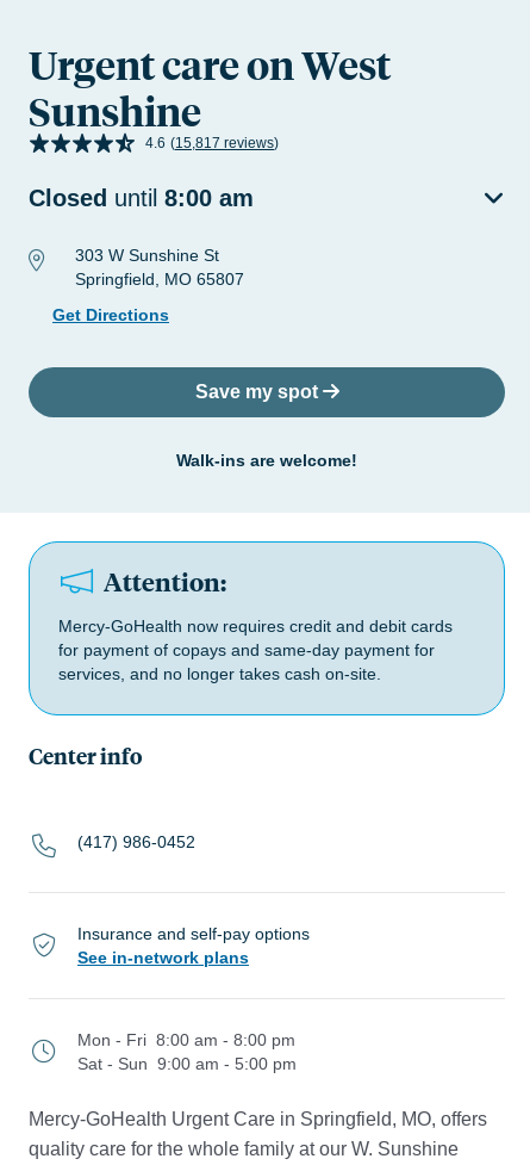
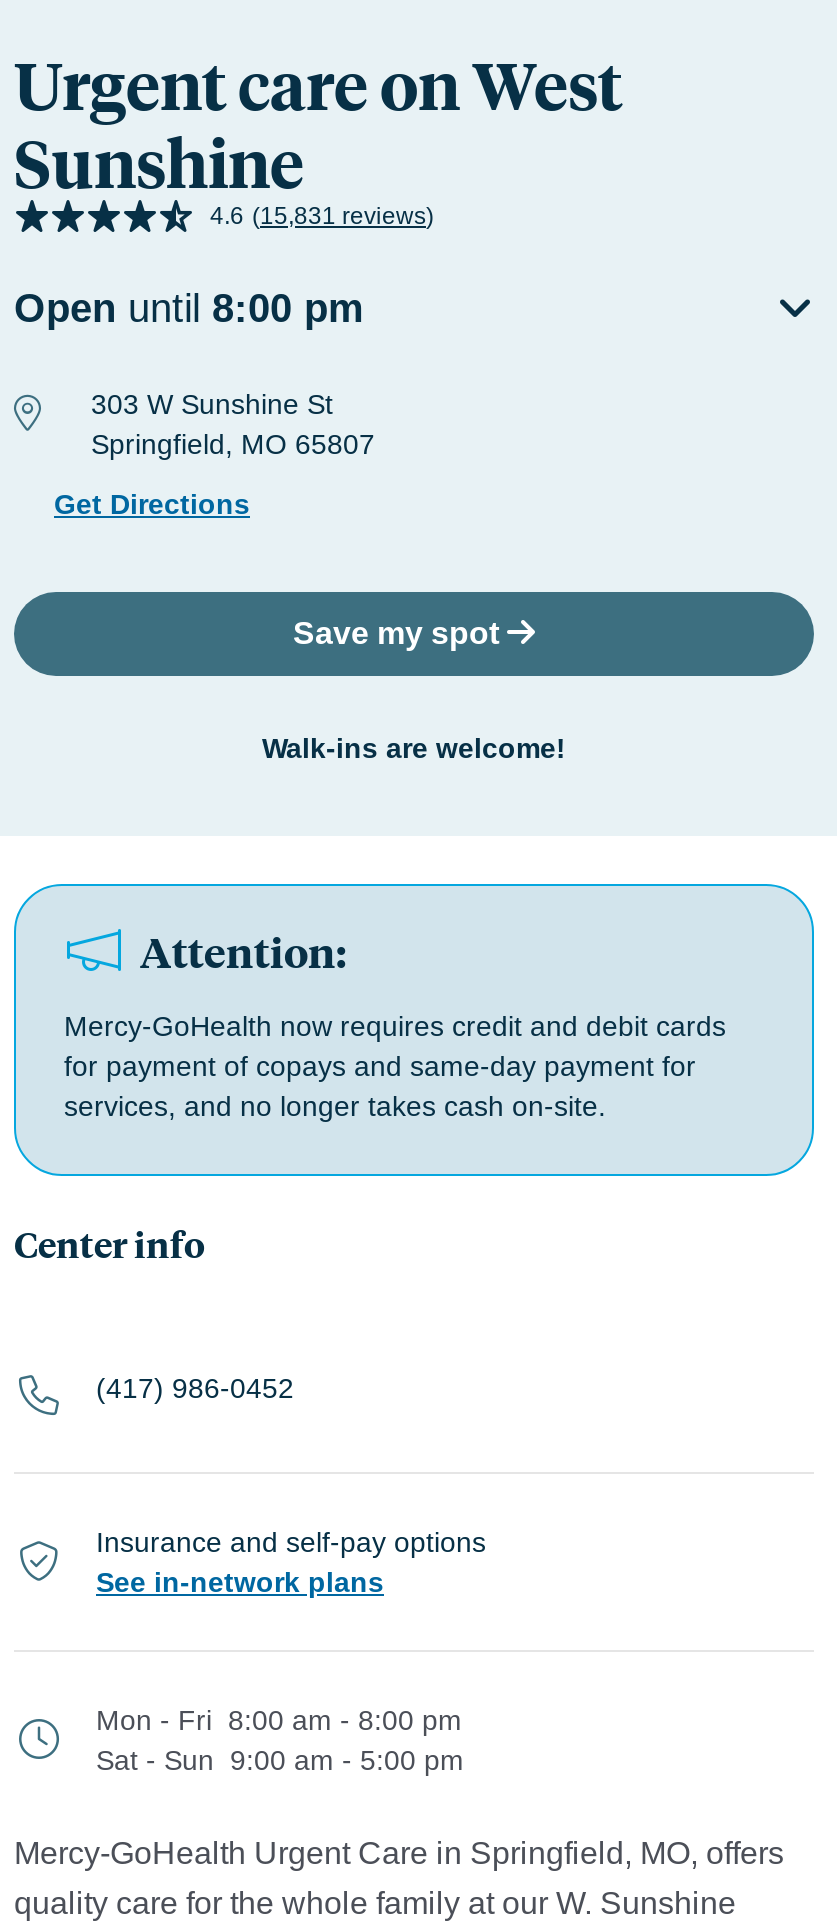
- 4.6 (15,817 reviews)
+ 4.6 (15,831 reviews)

- Closed until 8:00 am
+ Open until 8:00 pm
